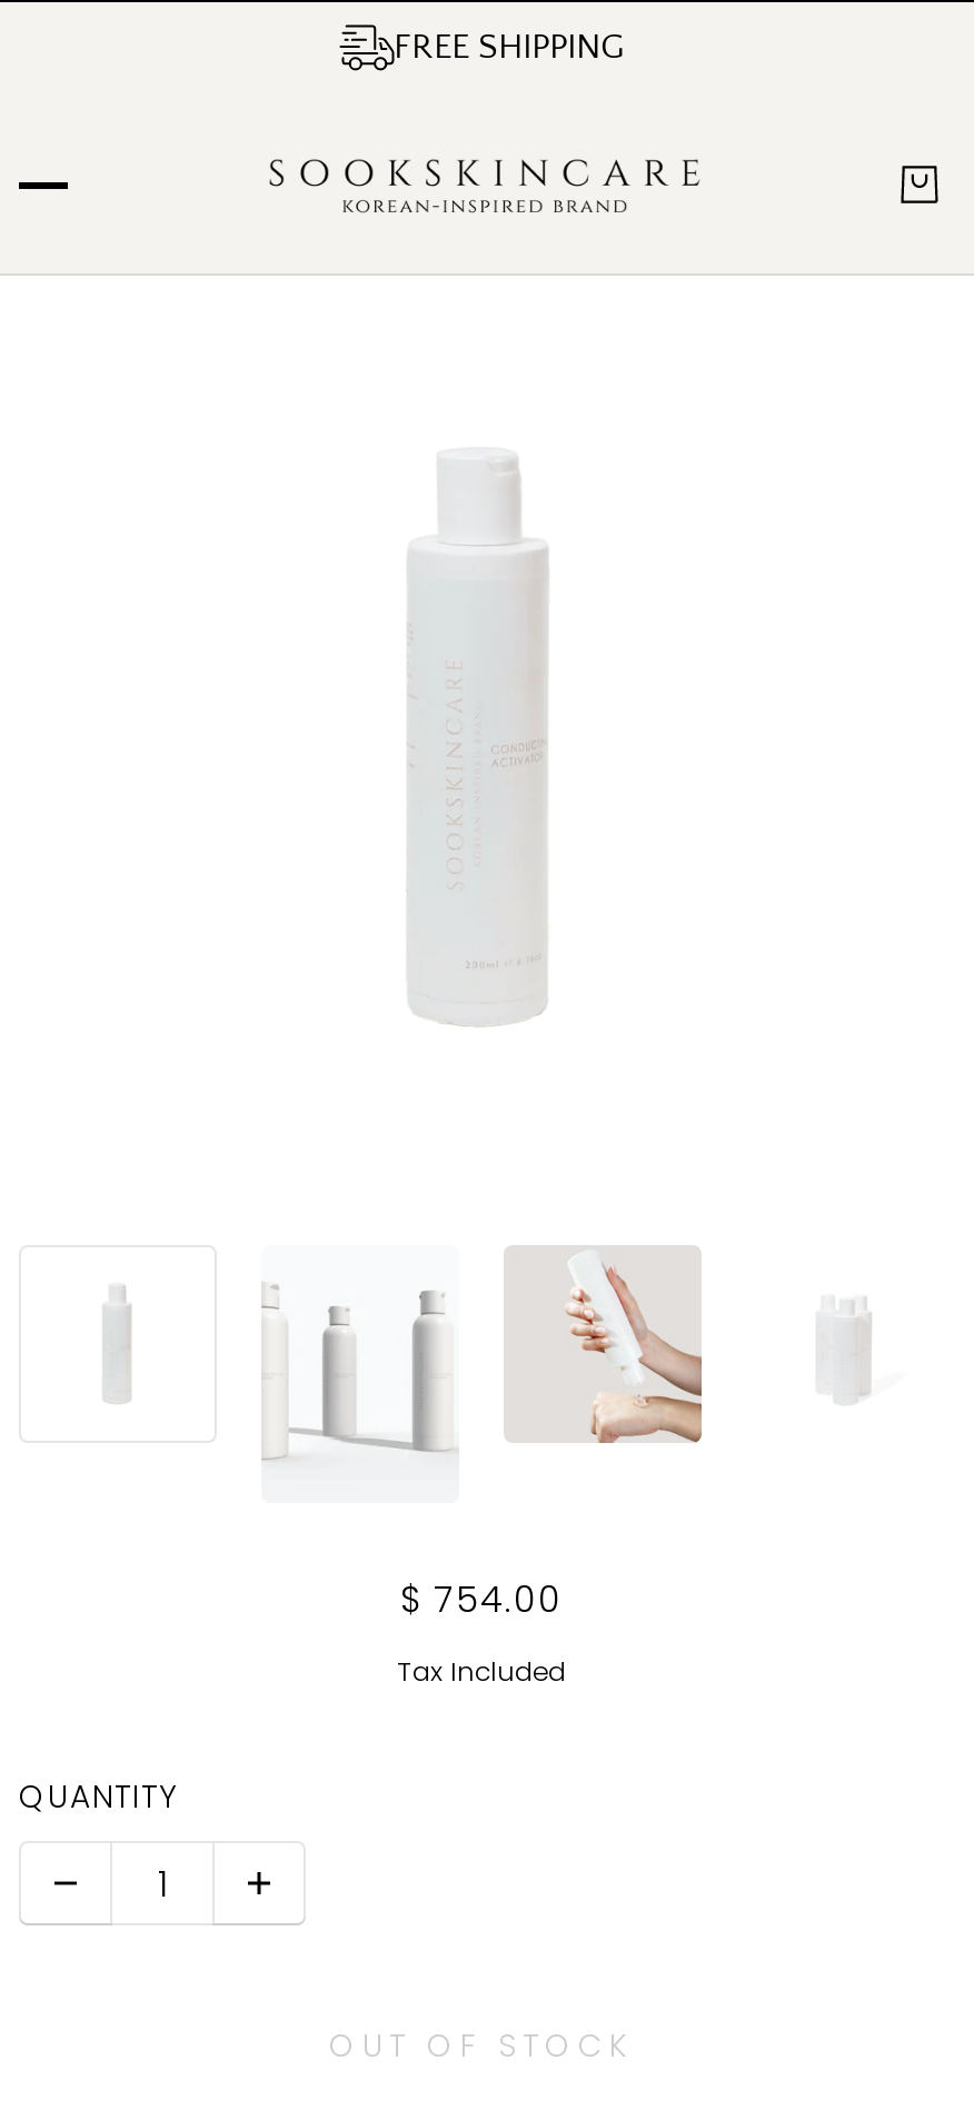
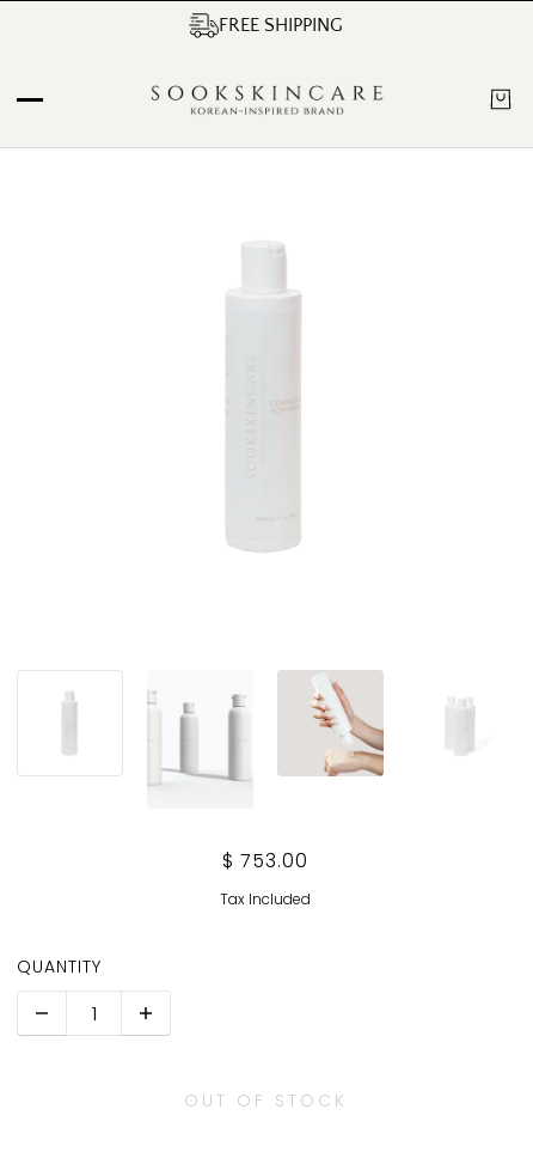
- $ 754.00
+ $ 753.00
